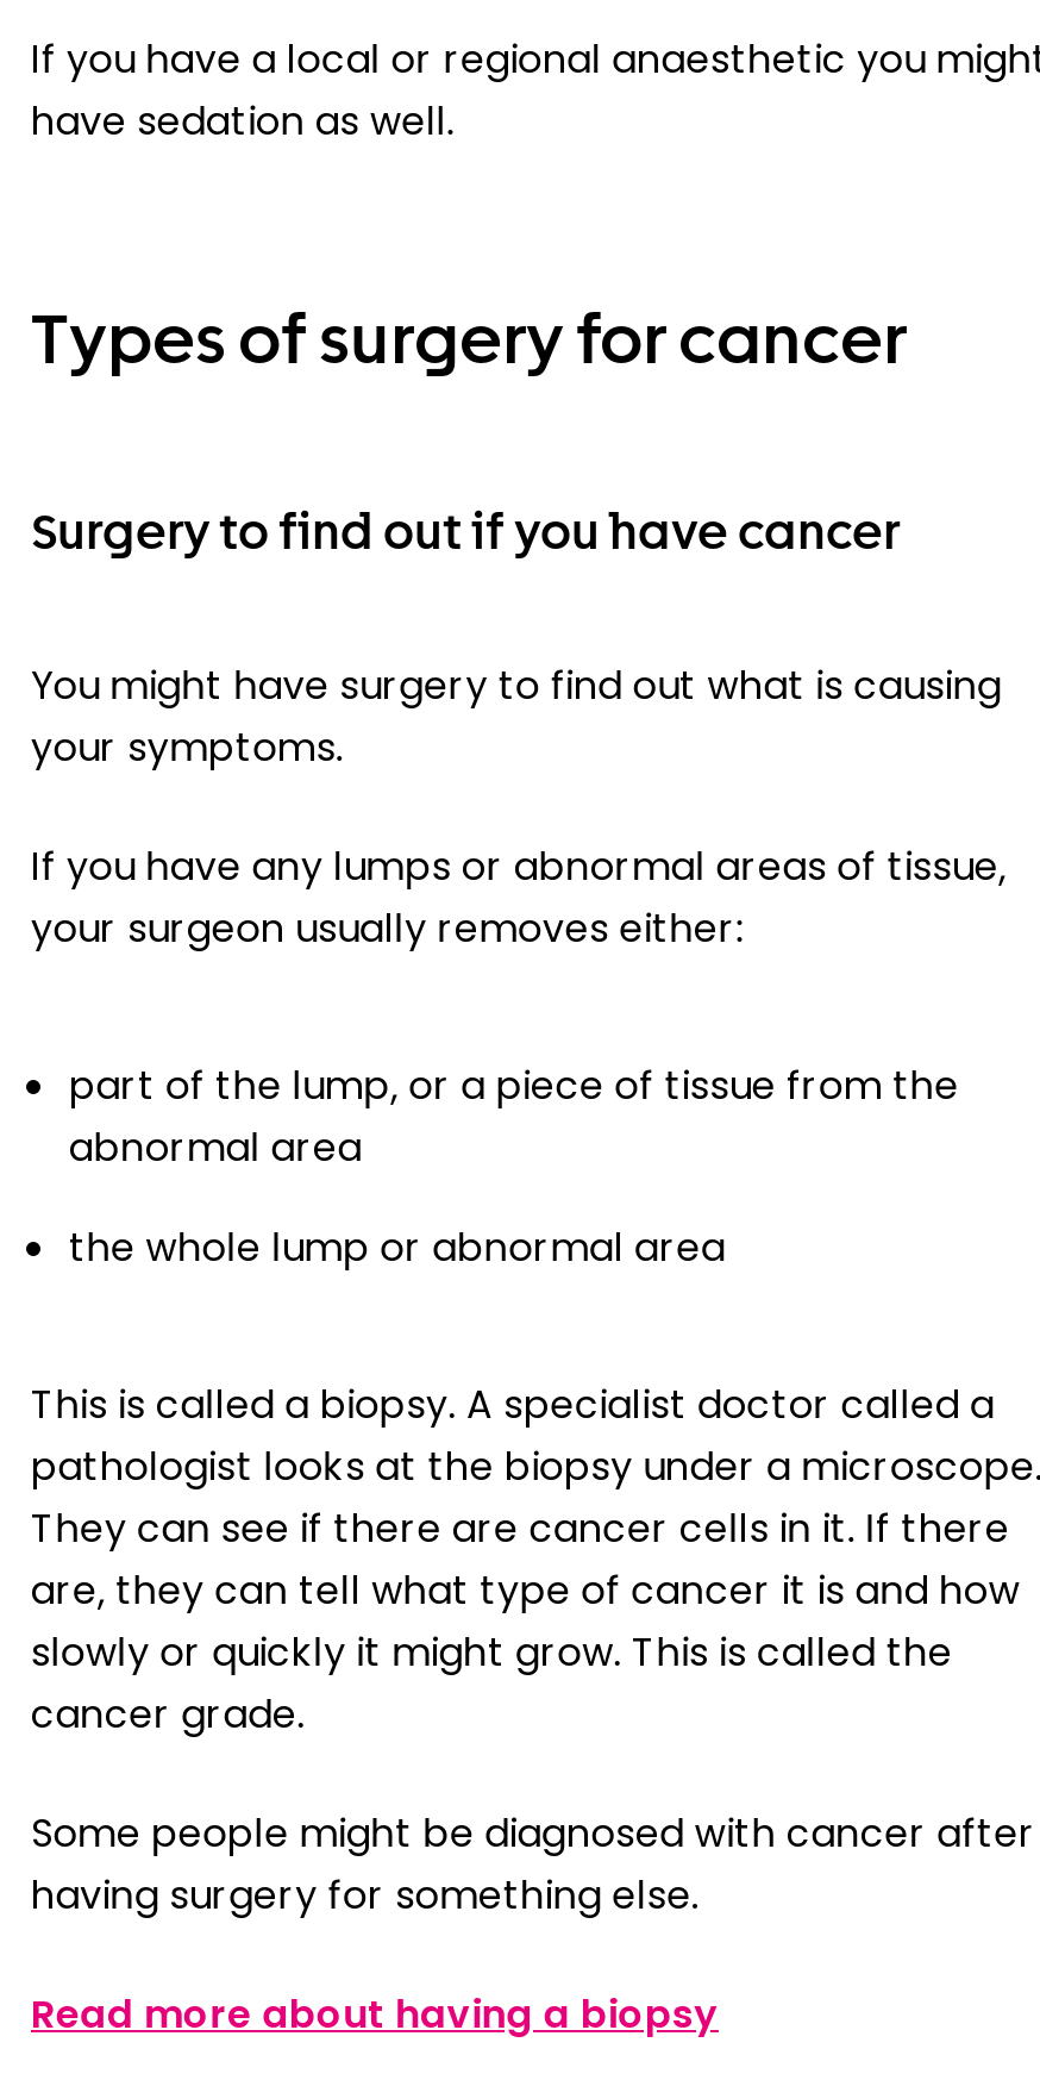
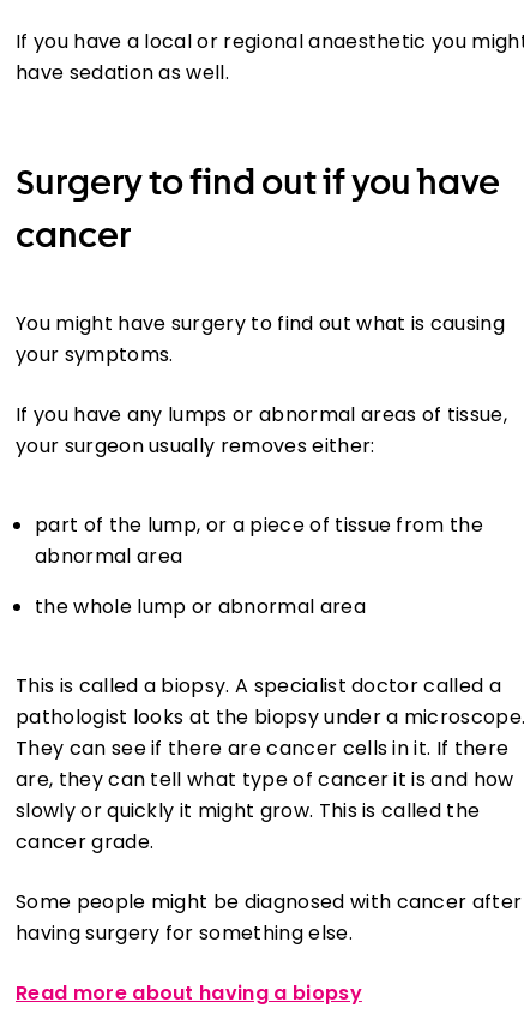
- Types of surgery for cancer
- Surgery to find out if you have cancer
+ Surgery to find out if you have
+ cancer
